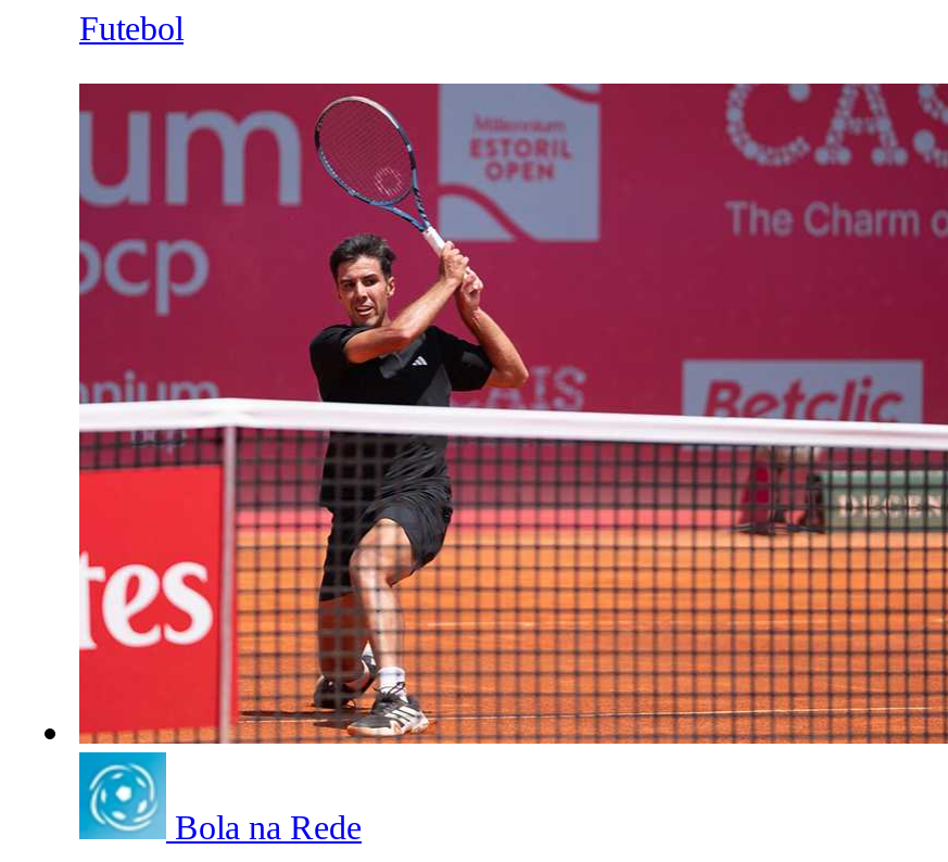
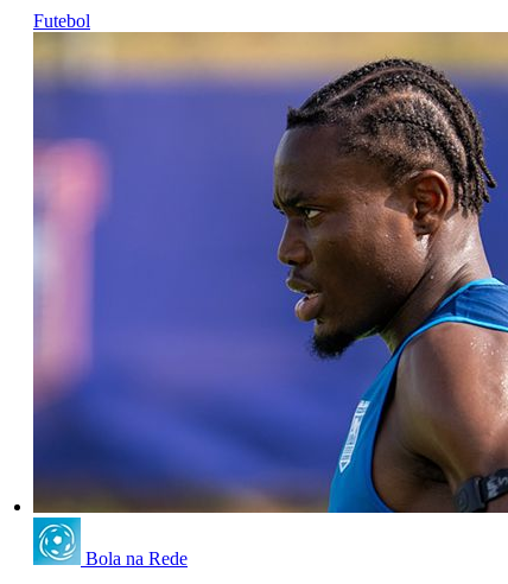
- [image]
+ [image]
